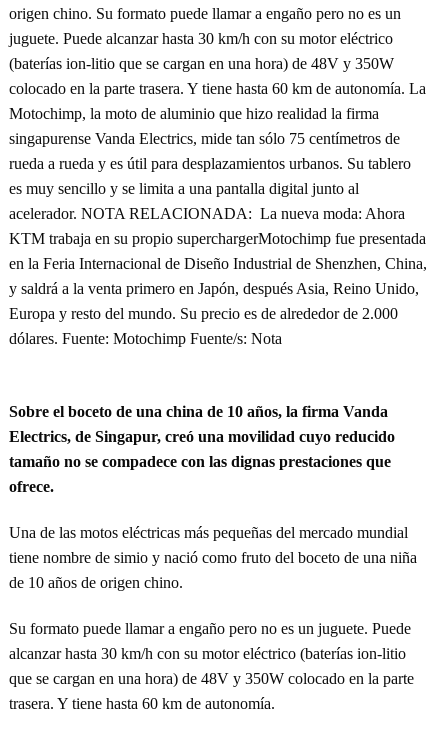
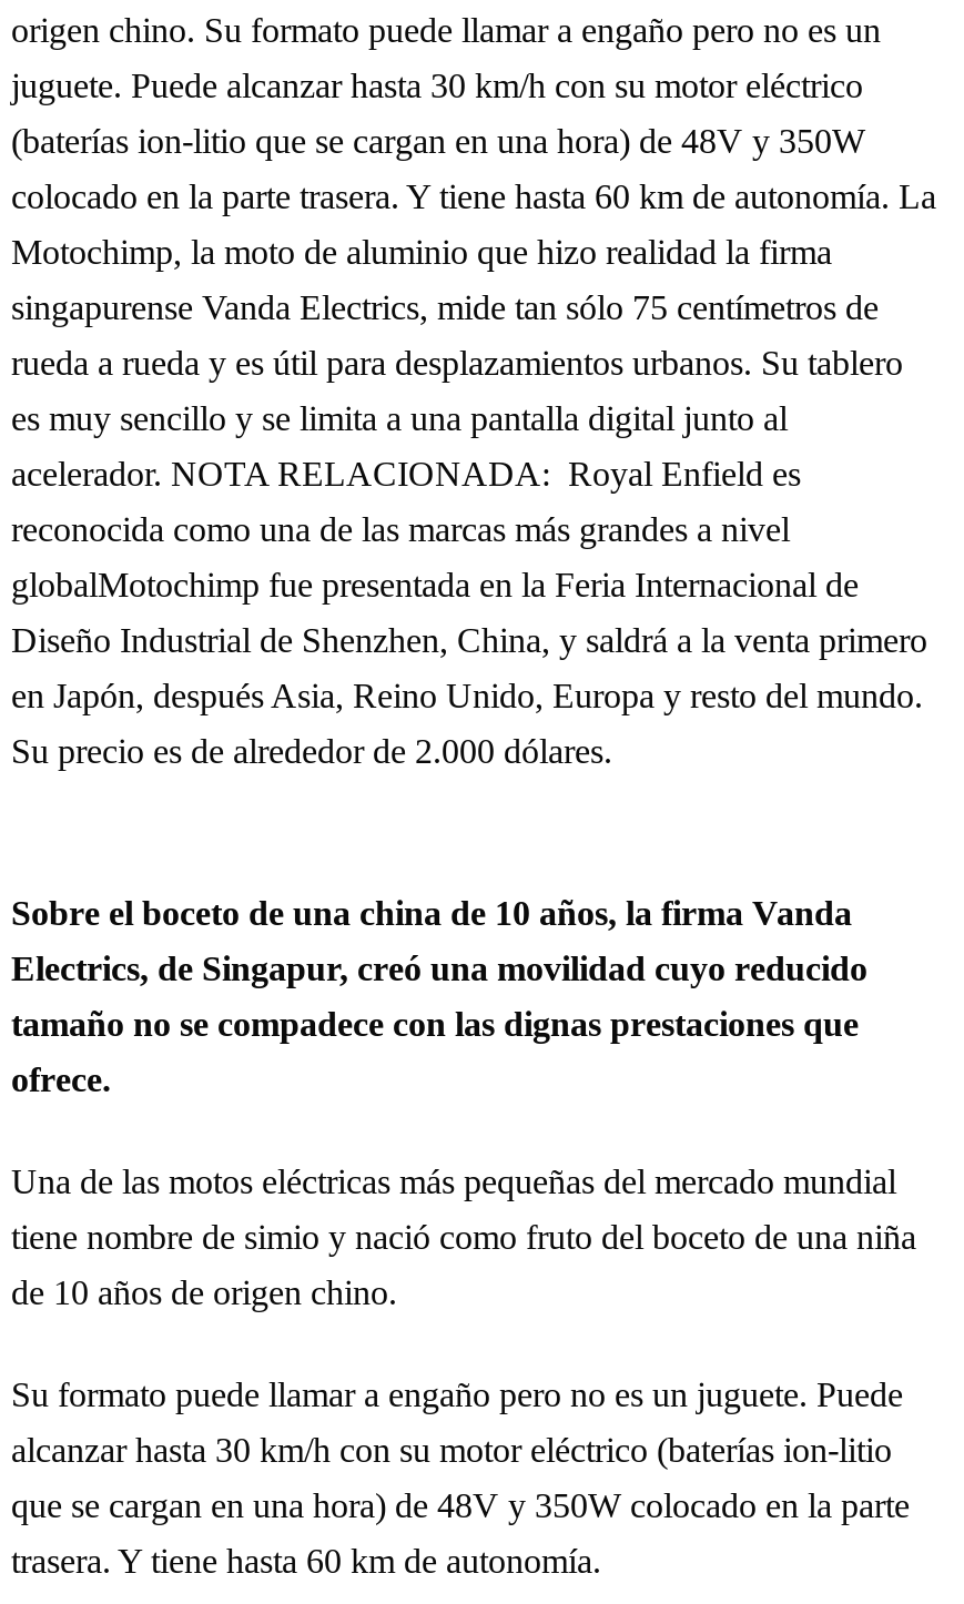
- acelerador. NOTA RELACIONADA: La nueva moda: Ahora
+ acelerador. NOTA RELACIONADA: Royal Enfield es

- KTM trabaja en su propio superchargerMotochimp fue presentada
+ reconocida como una de las marcas más grandes a nivel

- en la Feria Internacional de Diseño Industrial de Shenzhen, China,
+ globalMotochimp fue presentada en la Feria Internacional de

- y saldrá a la venta primero en Japón, después Asia, Reino Unido,
+ Diseño Industrial de Shenzhen, China, y saldrá a la venta primero

- Europa y resto del mundo. Su precio es de alrededor de 2.000
+ en Japón, después Asia, Reino Unido, Europa y resto del mundo.

- dólares. Fuente: Motochimp Fuente/s: Nota
+ Su precio es de alrededor de 2.000 dólares.
